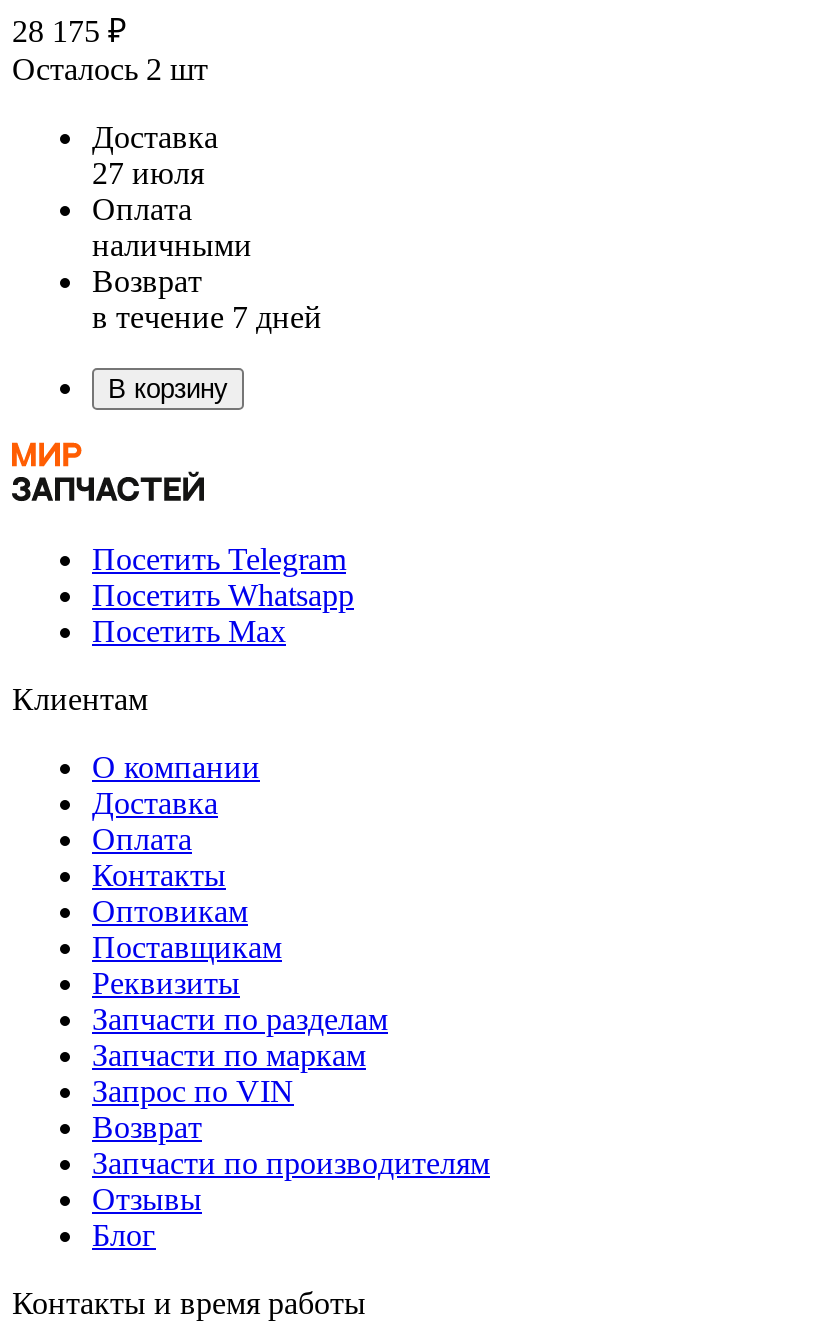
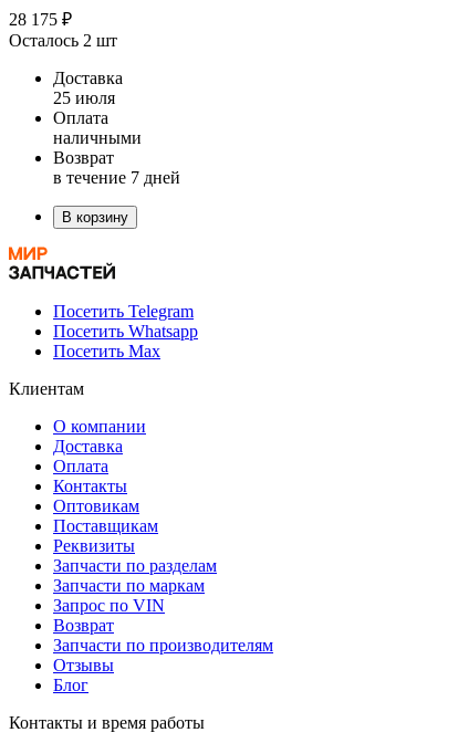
- 27 июля
+ 25 июля
